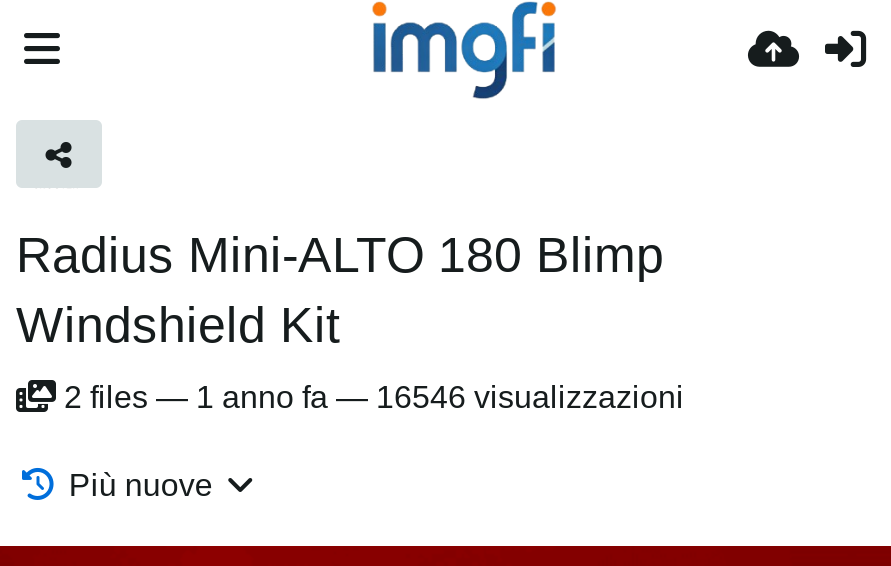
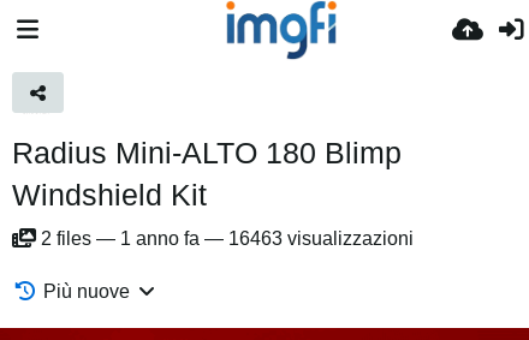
- 2 files — 1 anno fa — 16546 visualizzazioni
+ 2 files — 1 anno fa — 16463 visualizzazioni
